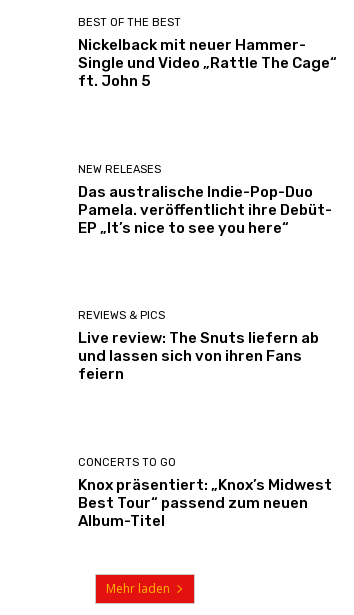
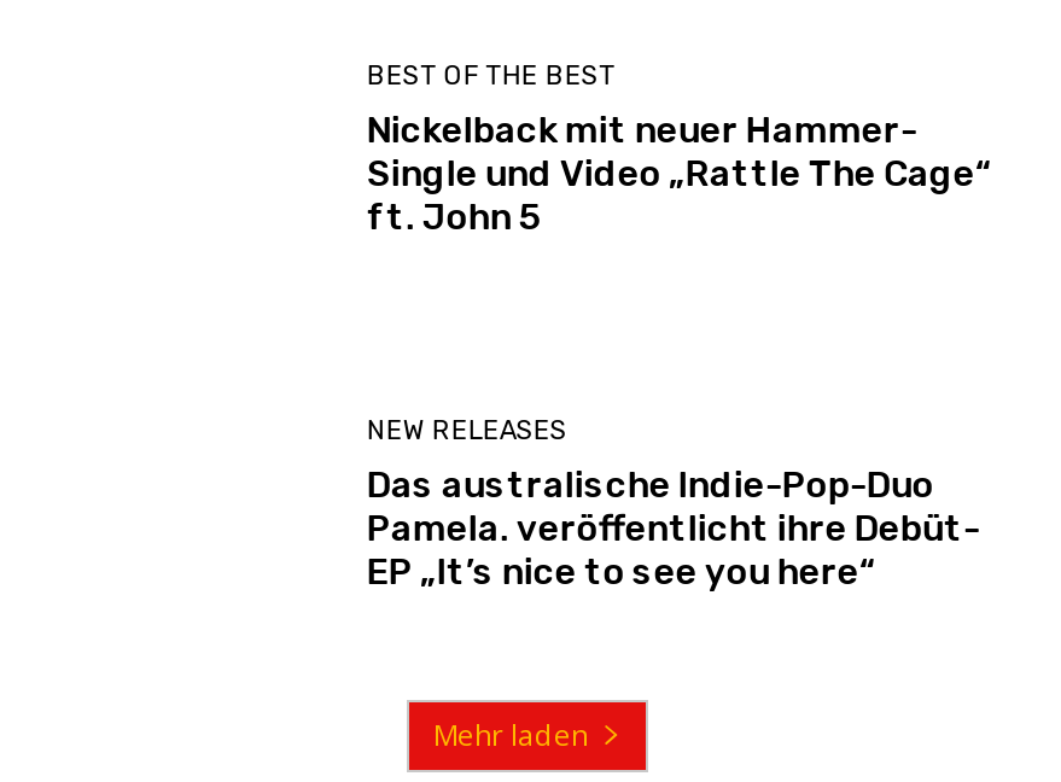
- REVIEWS & PICS
- Live review: The Snuts liefern ab
- und lassen sich von ihren Fans
- feiern

- CONCERTS TO GO
- Knox präsentiert: „Knox’s Midwest
- Best Tour“ passend zum neuen
- Album-Titel
